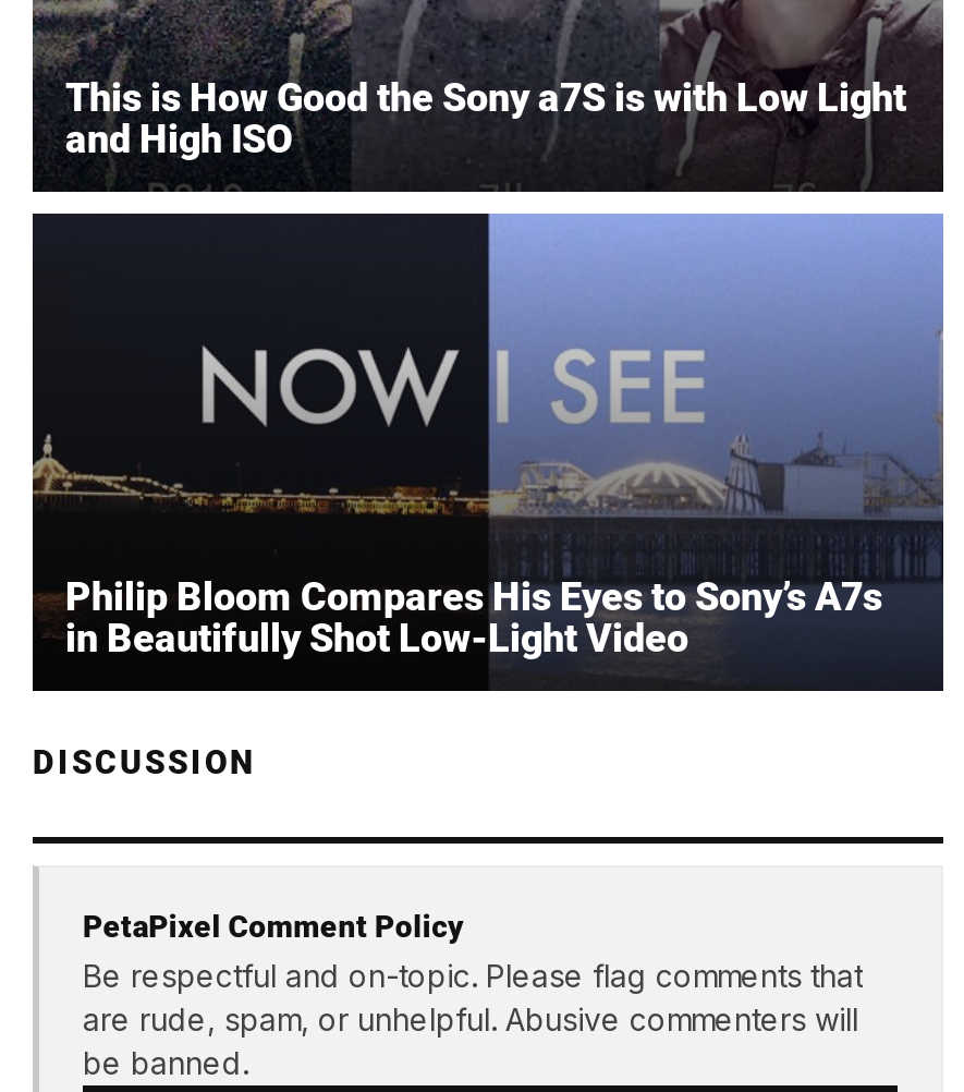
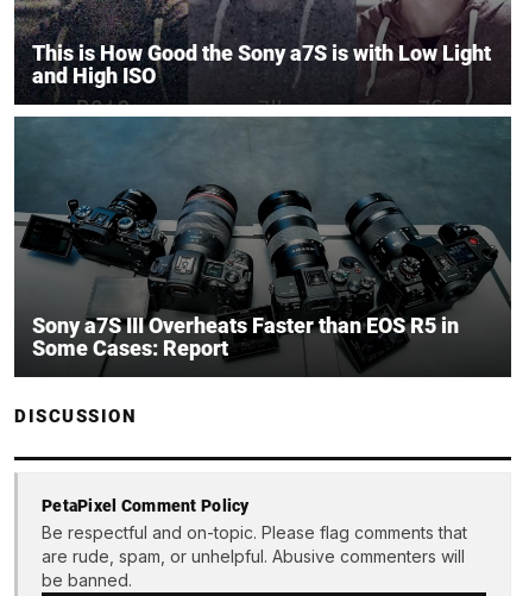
- [image]
- Philip Bloom Compares His Eyes to Sony’s A7s
- in Beautifully Shot Low-Light Video
+ [image]
+ Sony a7S III Overheats Faster than EOS R5 in
+ Some Cases: Report
